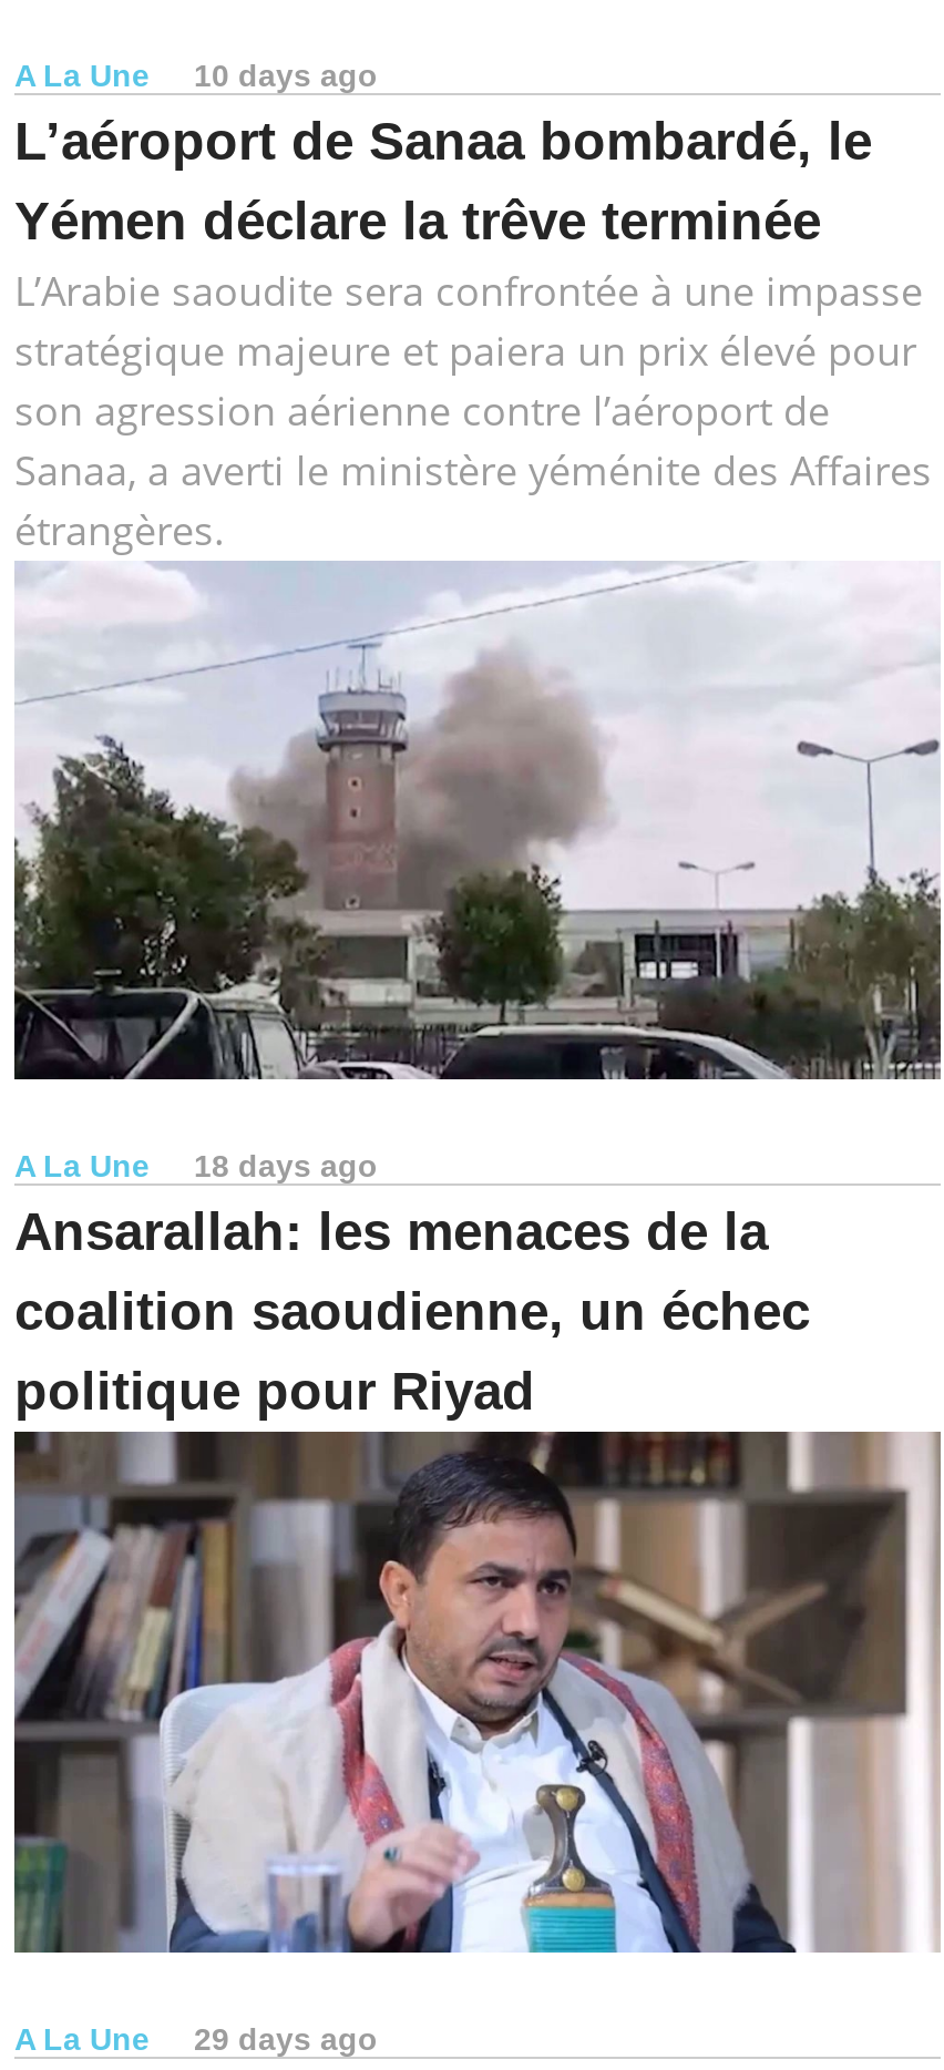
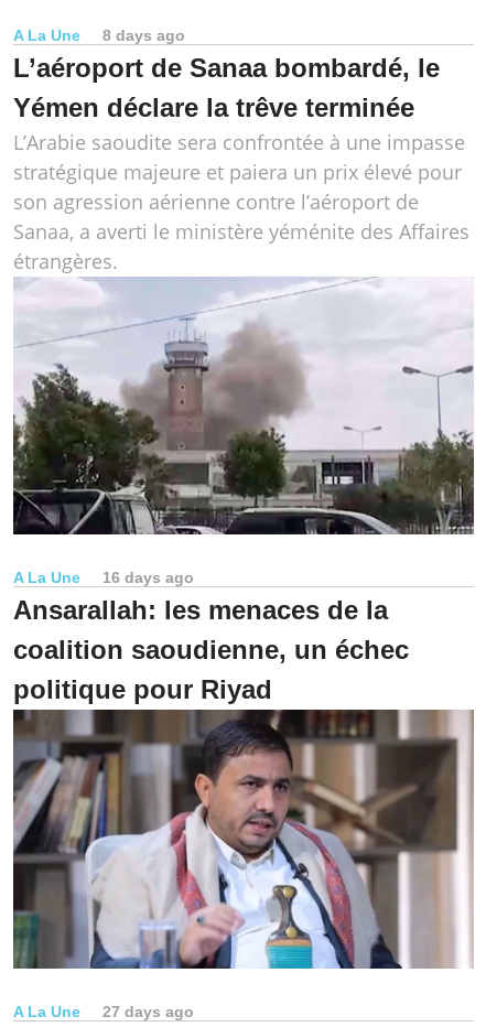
- A La Une 10 days ago
+ A La Une 8 days ago

- A La Une 18 days ago
+ A La Une 16 days ago

- A La Une 29 days ago
+ A La Une 27 days ago
